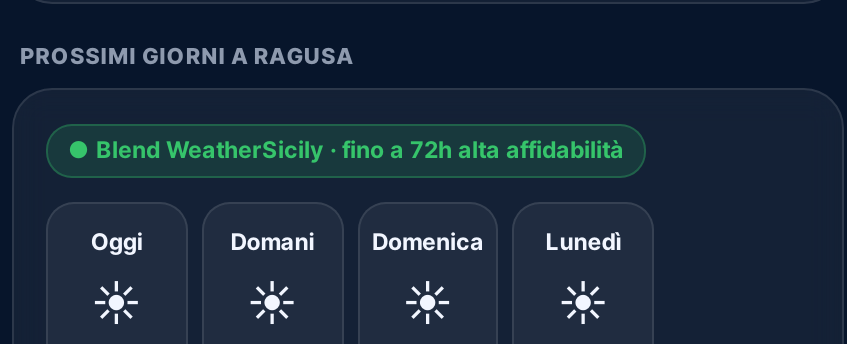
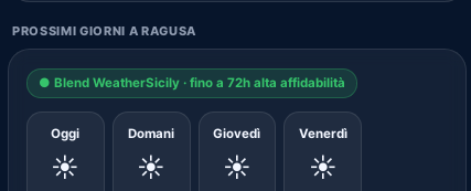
- Domenica
+ Giovedì

- Lunedì
+ Venerdì
